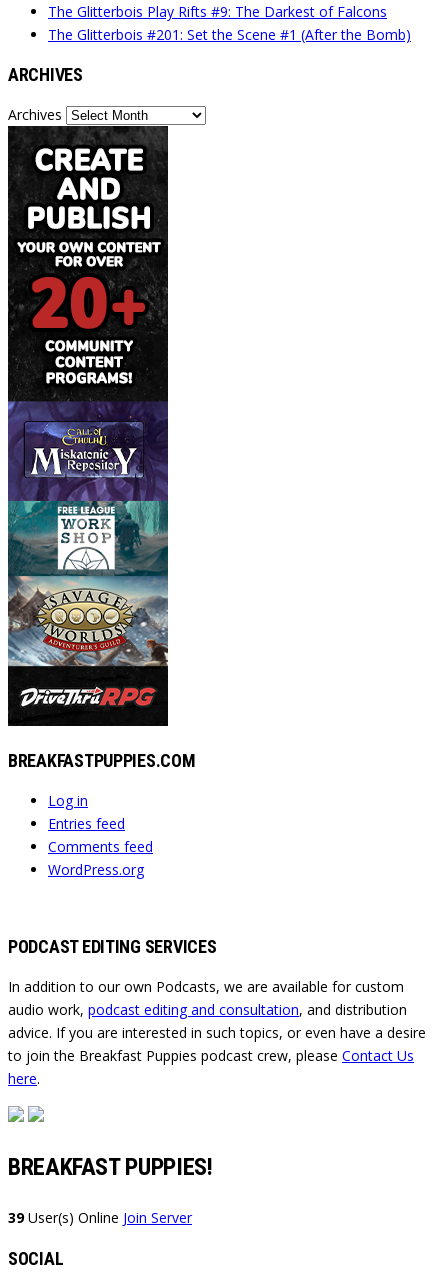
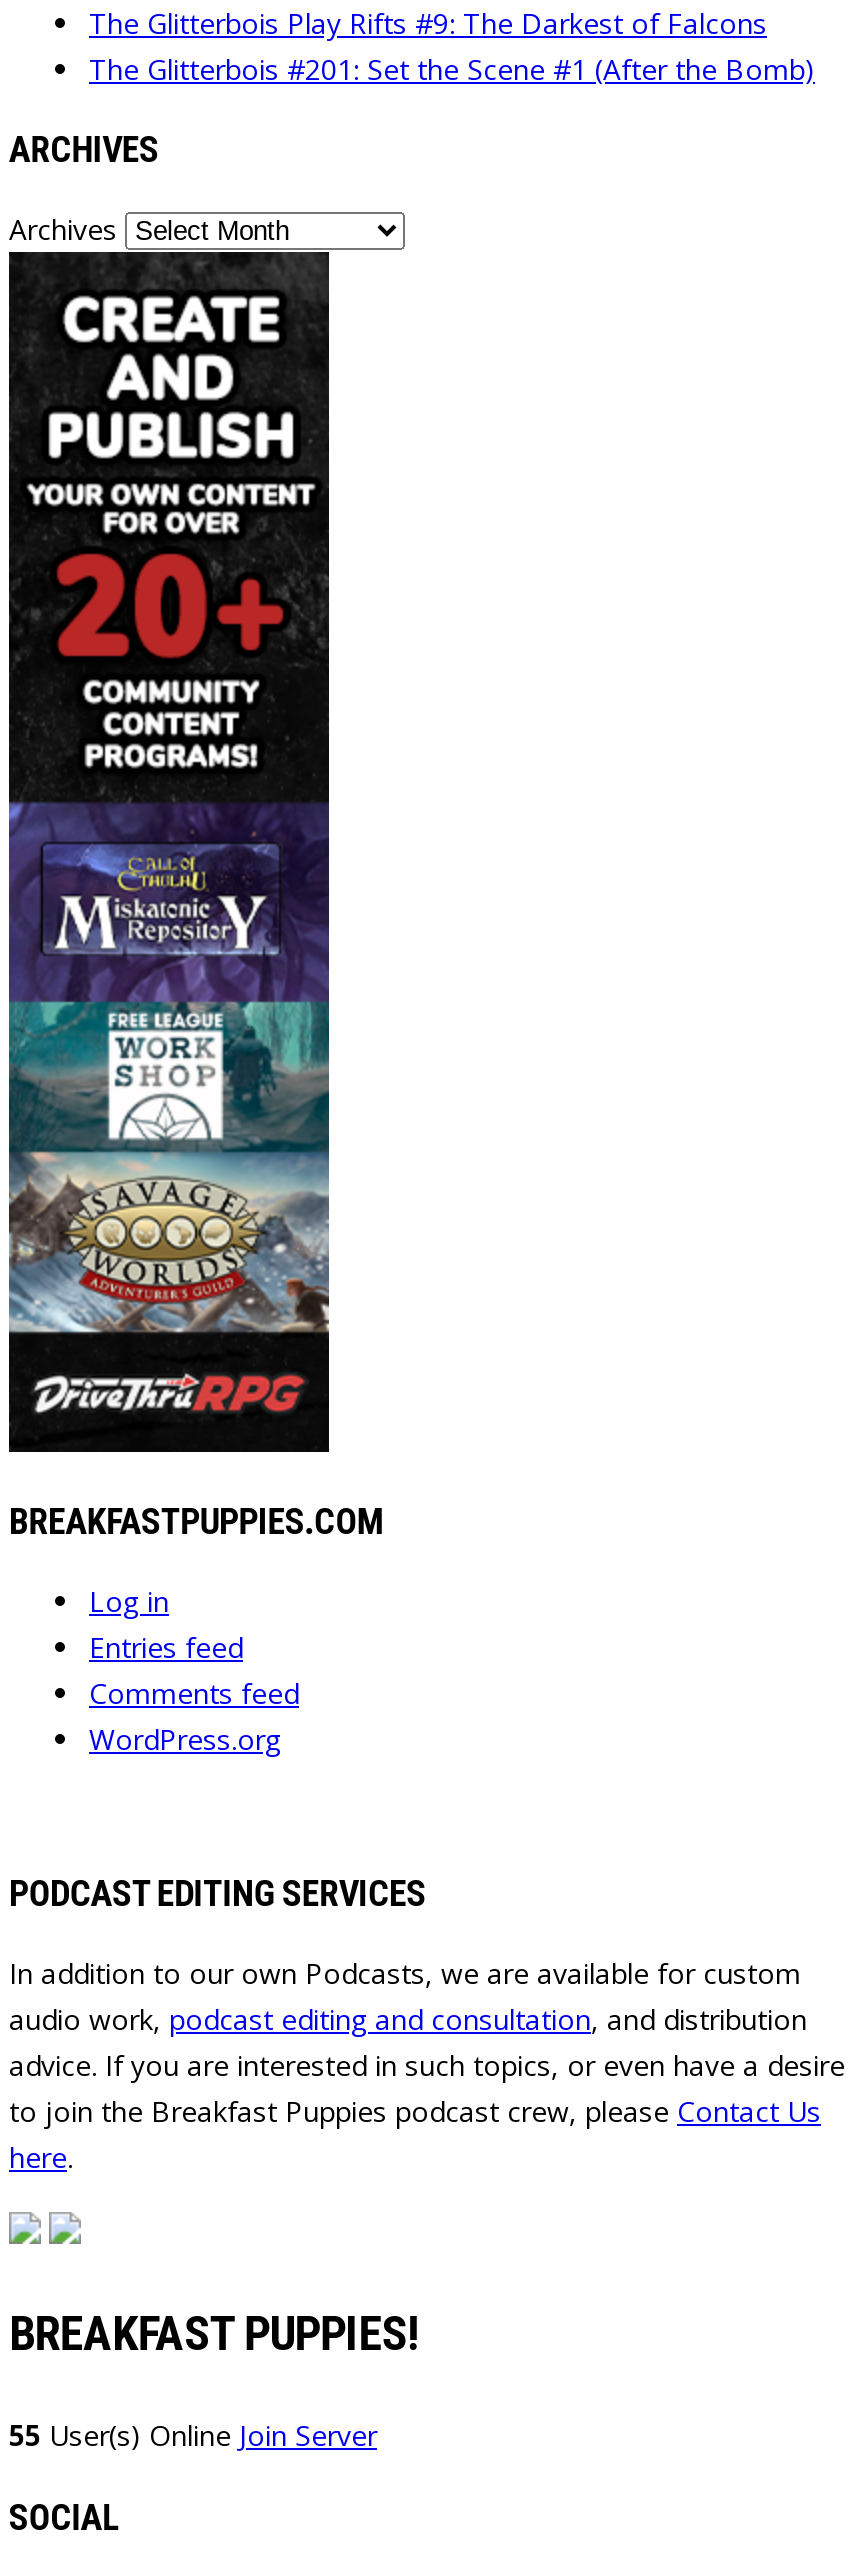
- 39 User(s) Online Join Server
+ 55 User(s) Online Join Server
